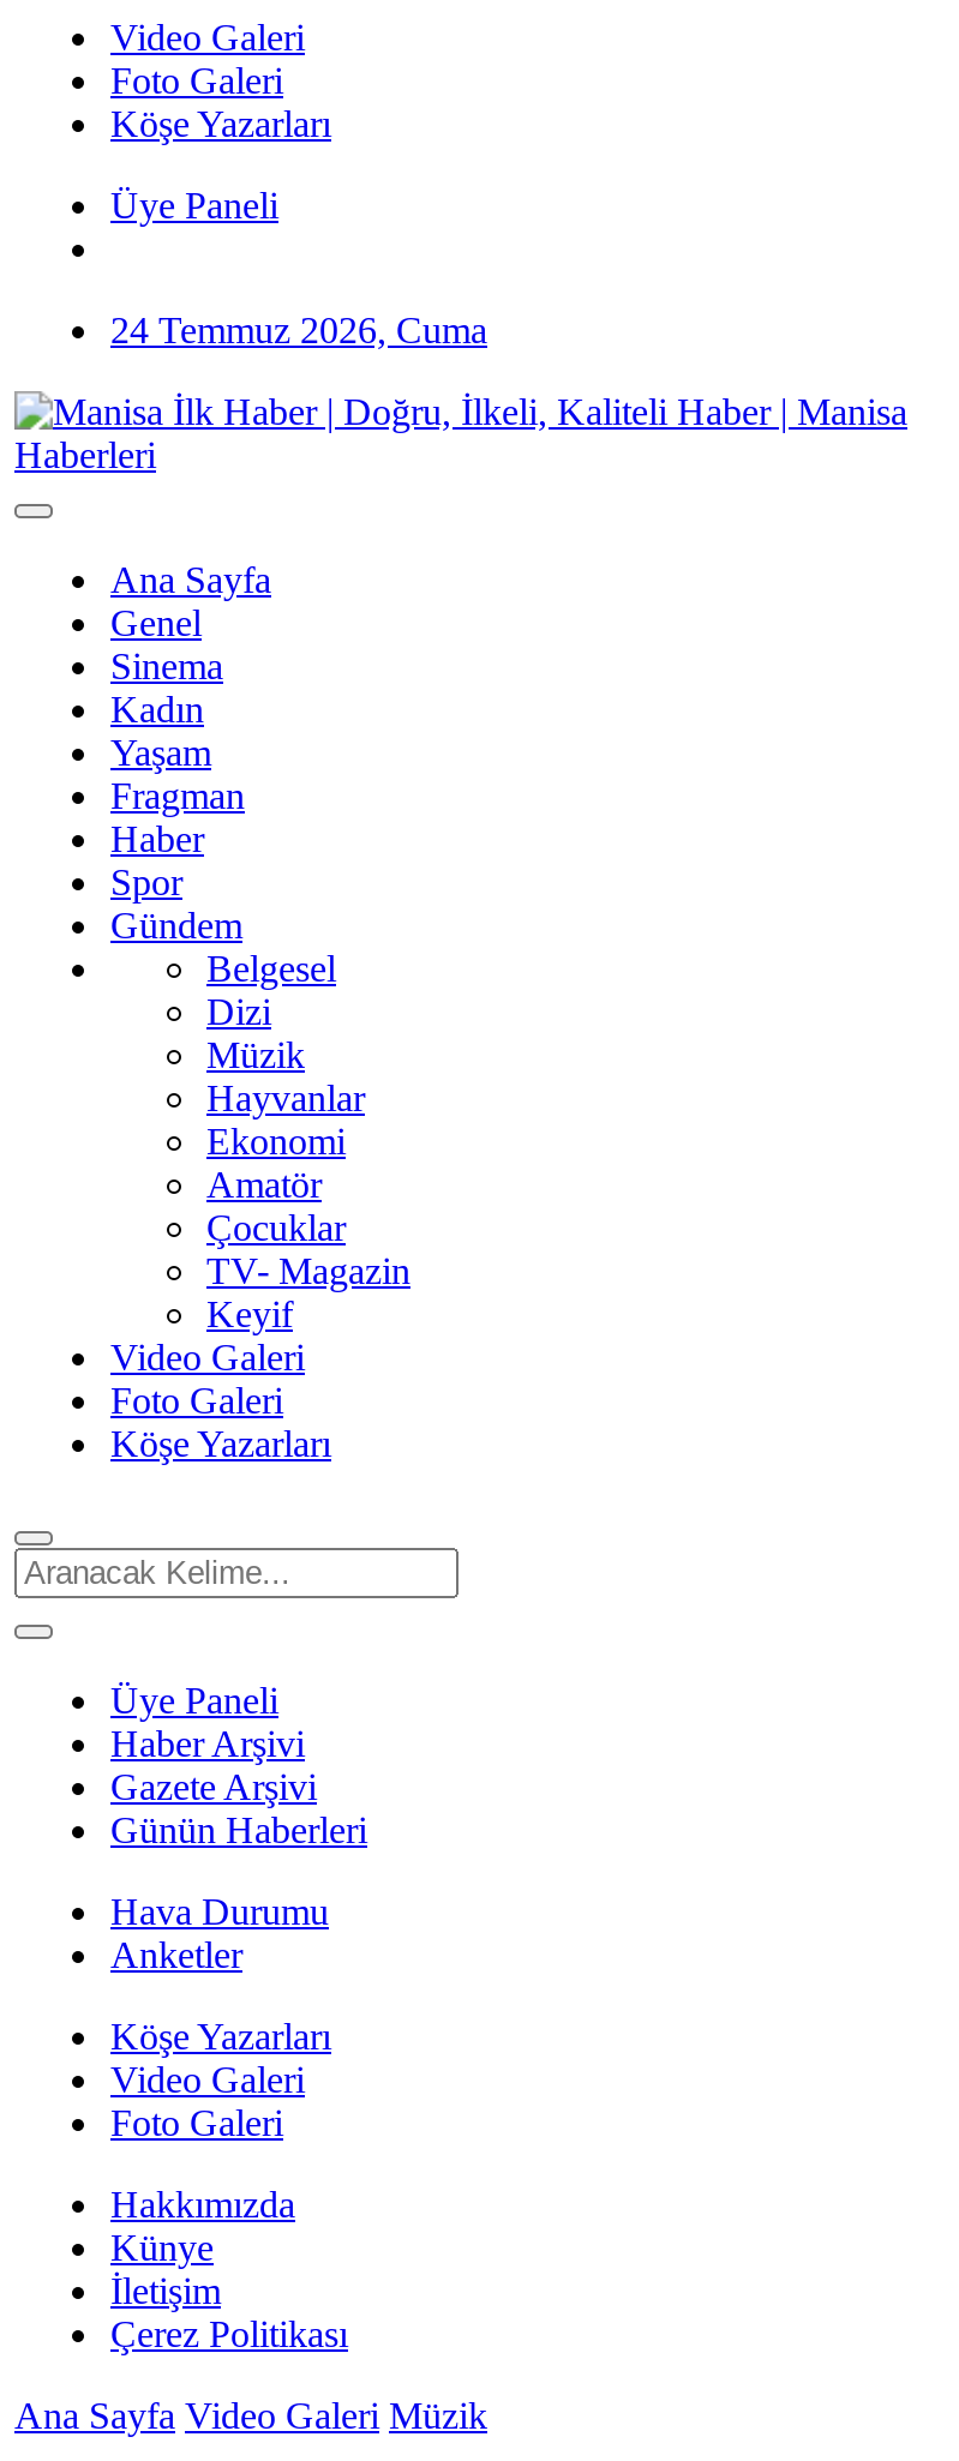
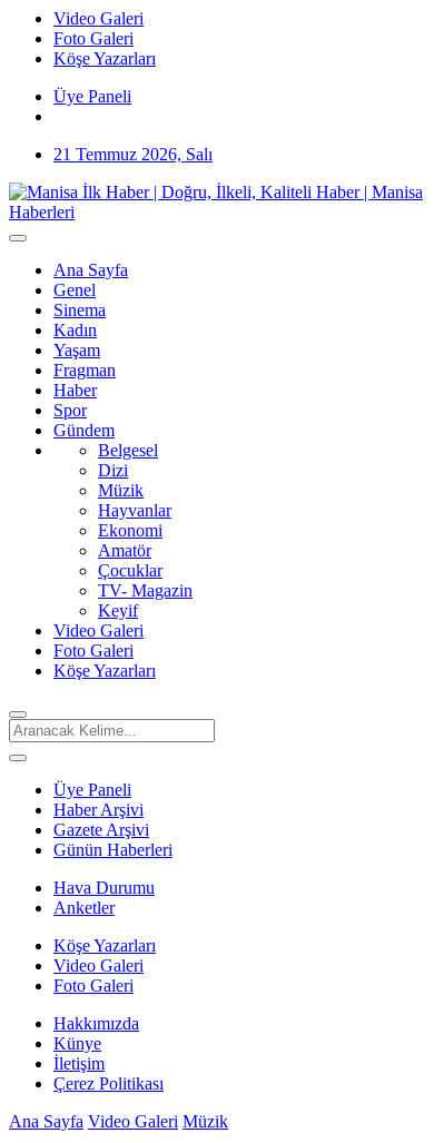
- 24 Temmuz 2026, Cuma
+ 21 Temmuz 2026, Salı
